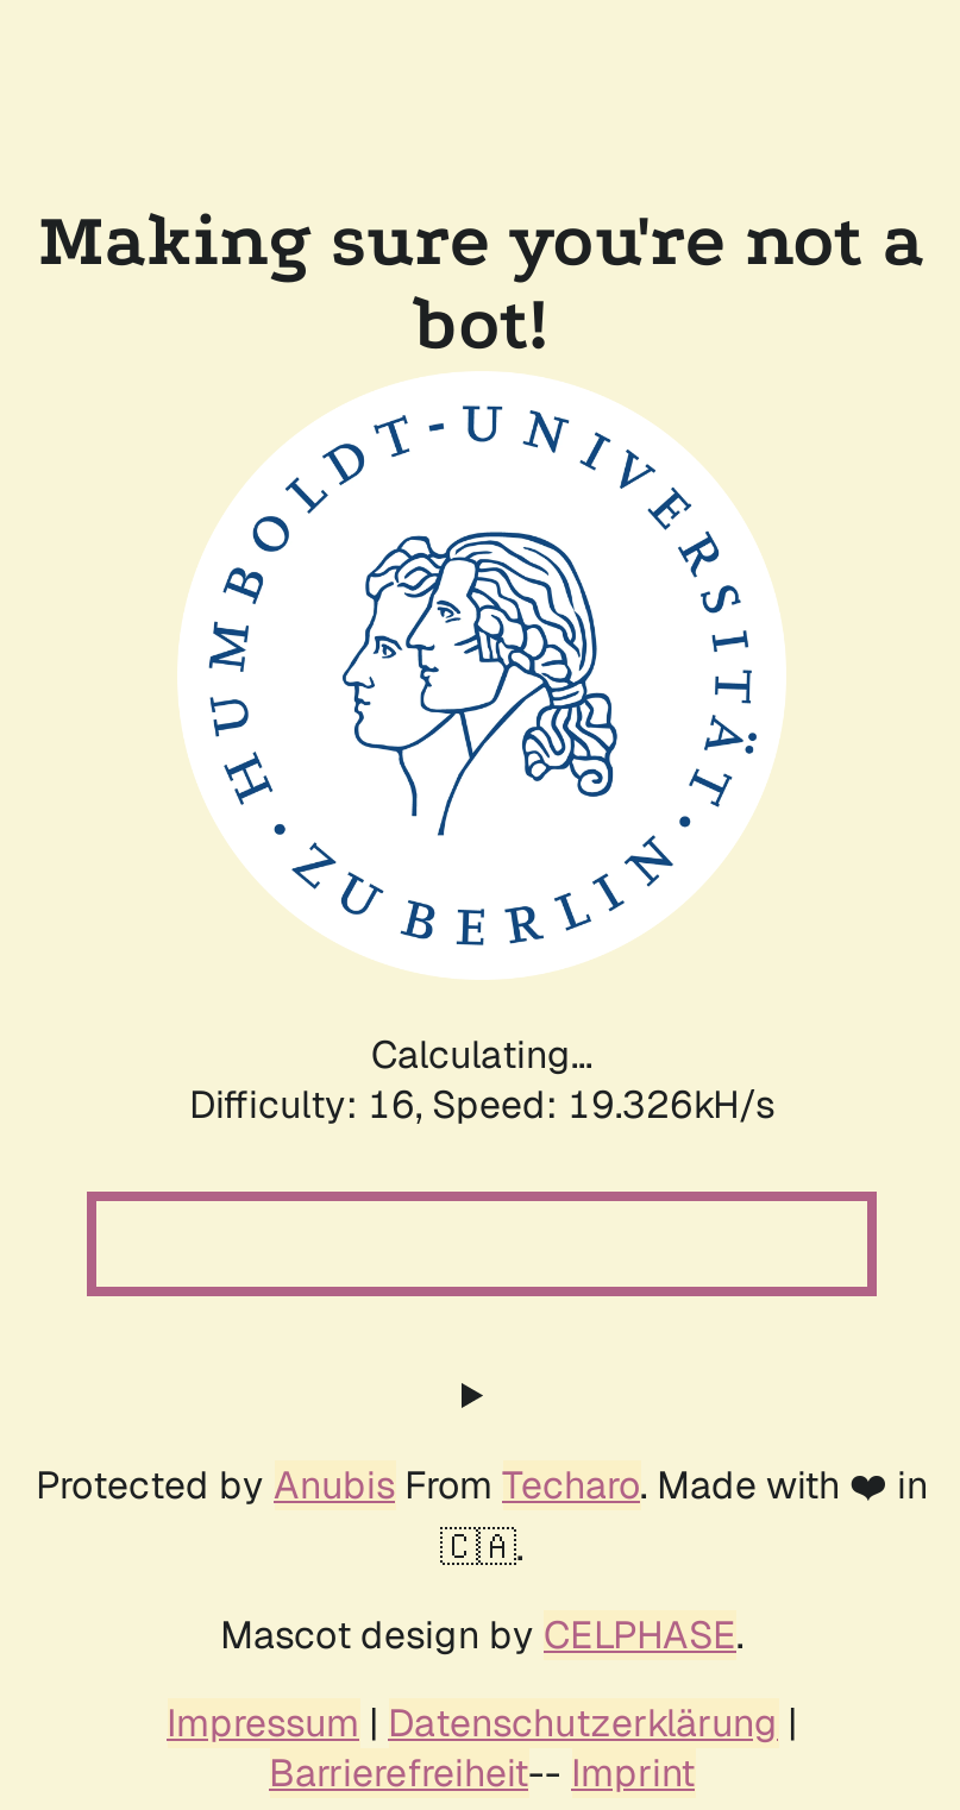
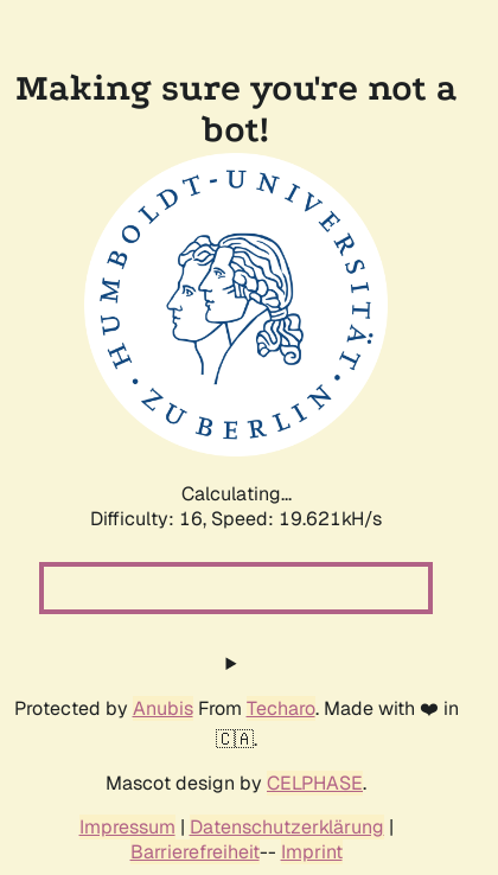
- Difficulty: 16, Speed: 19.326kH/s
+ Difficulty: 16, Speed: 19.621kH/s
